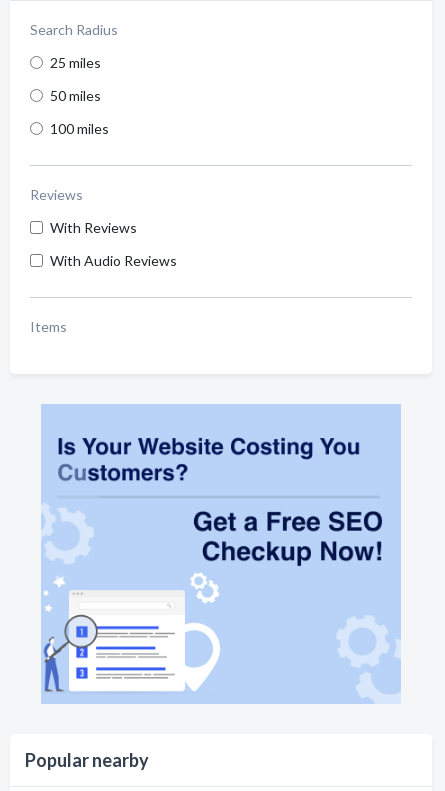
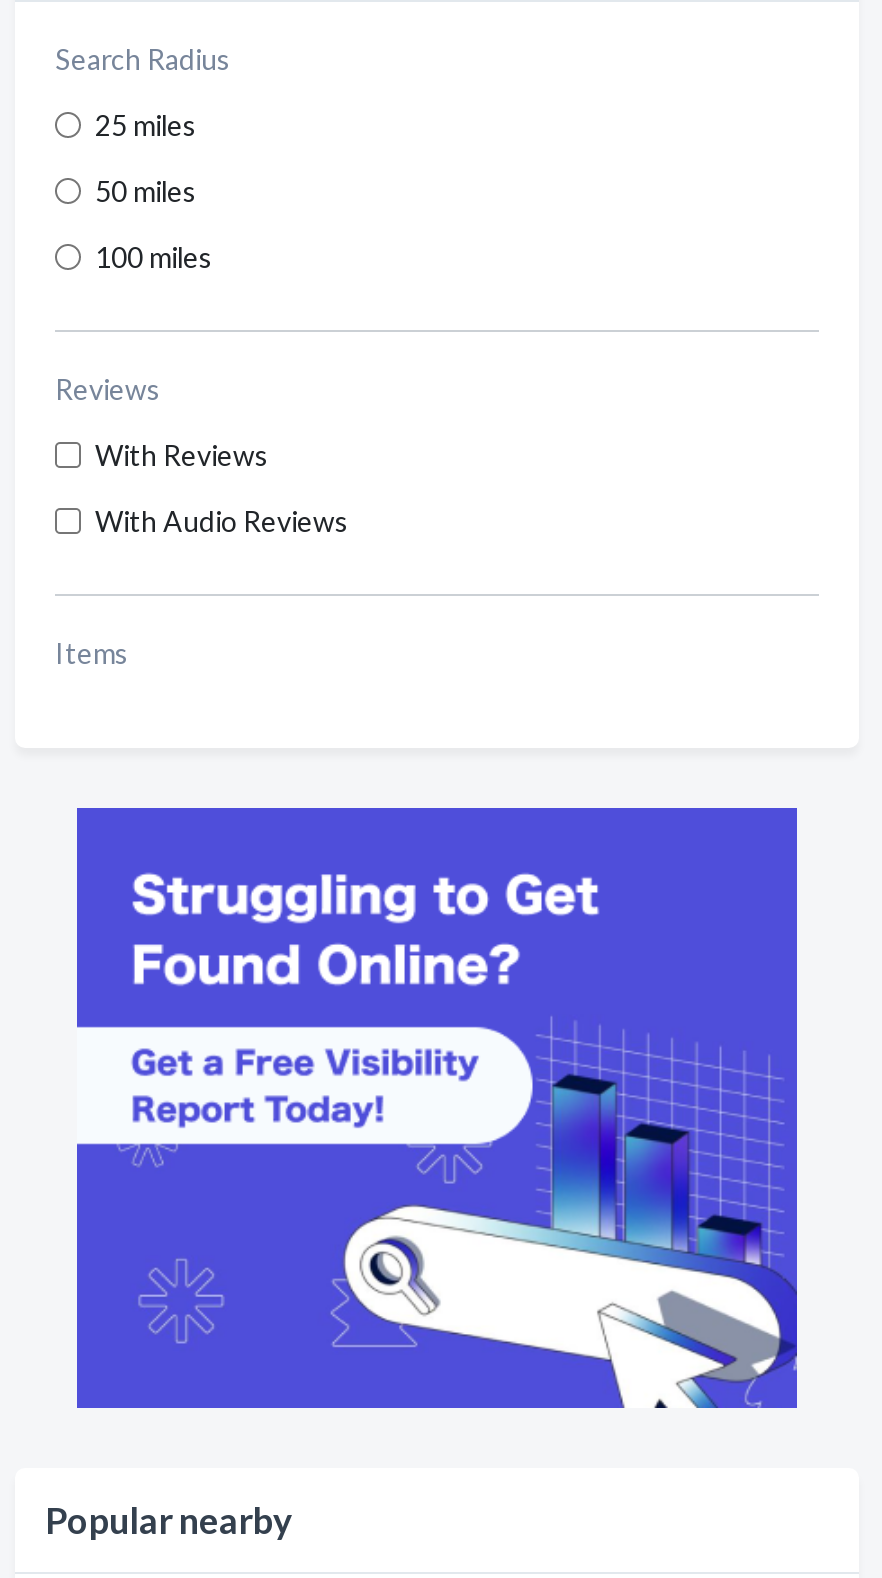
- [image]
+ [image]
